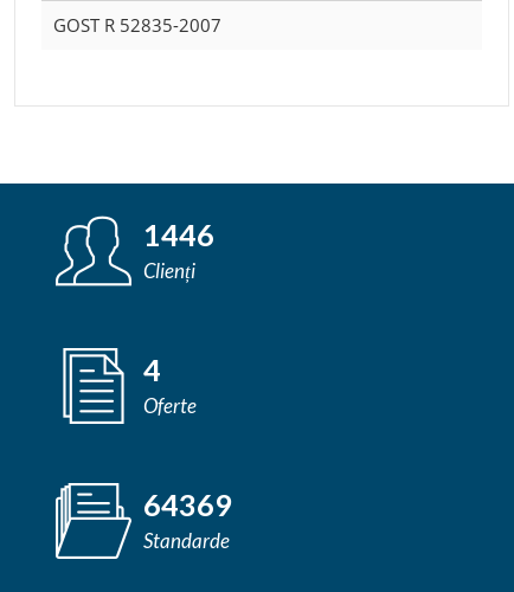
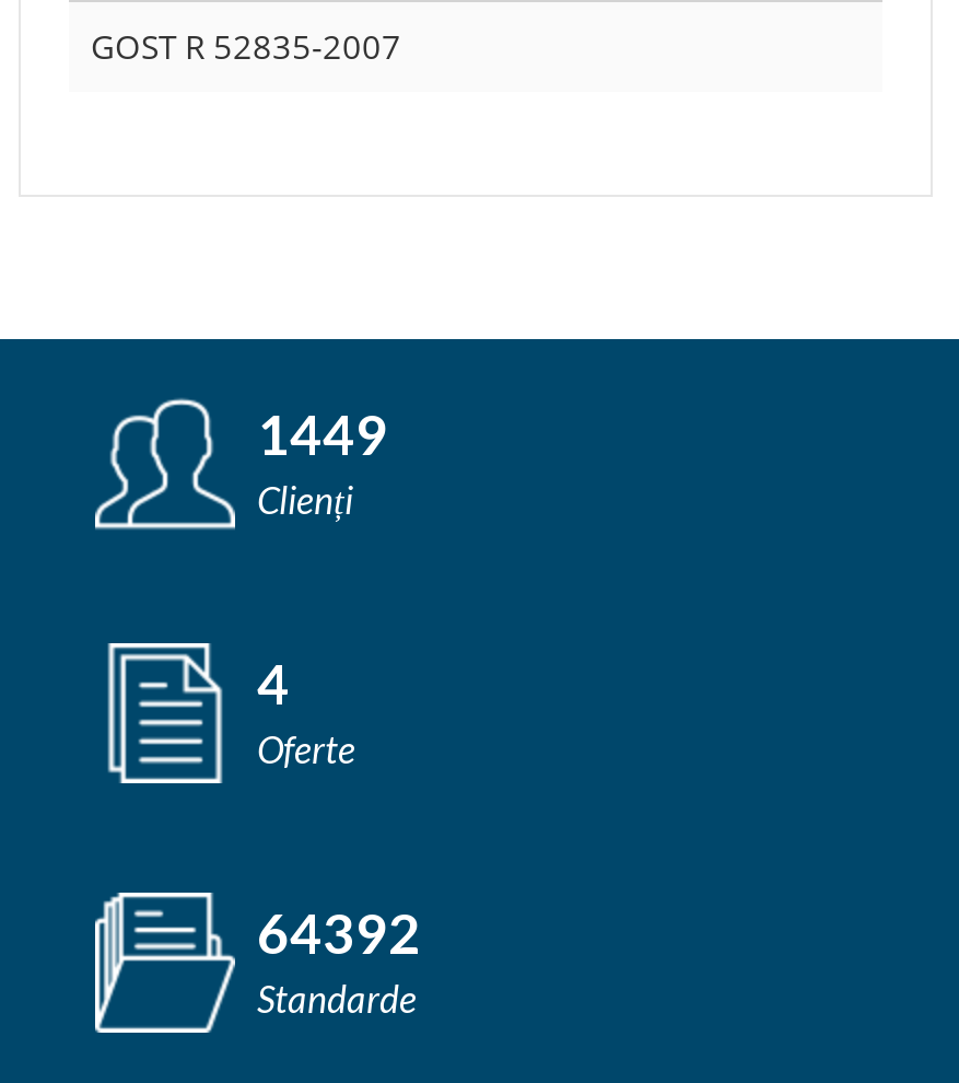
- 1446
+ 1449

- 64369
+ 64392
